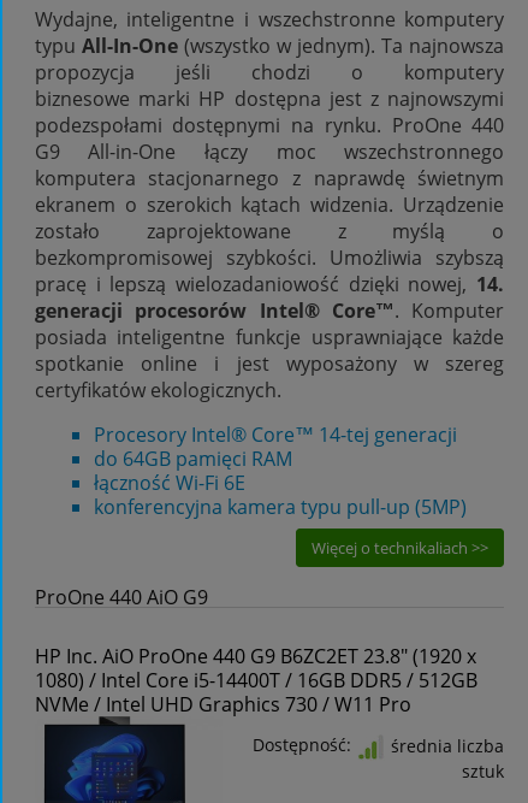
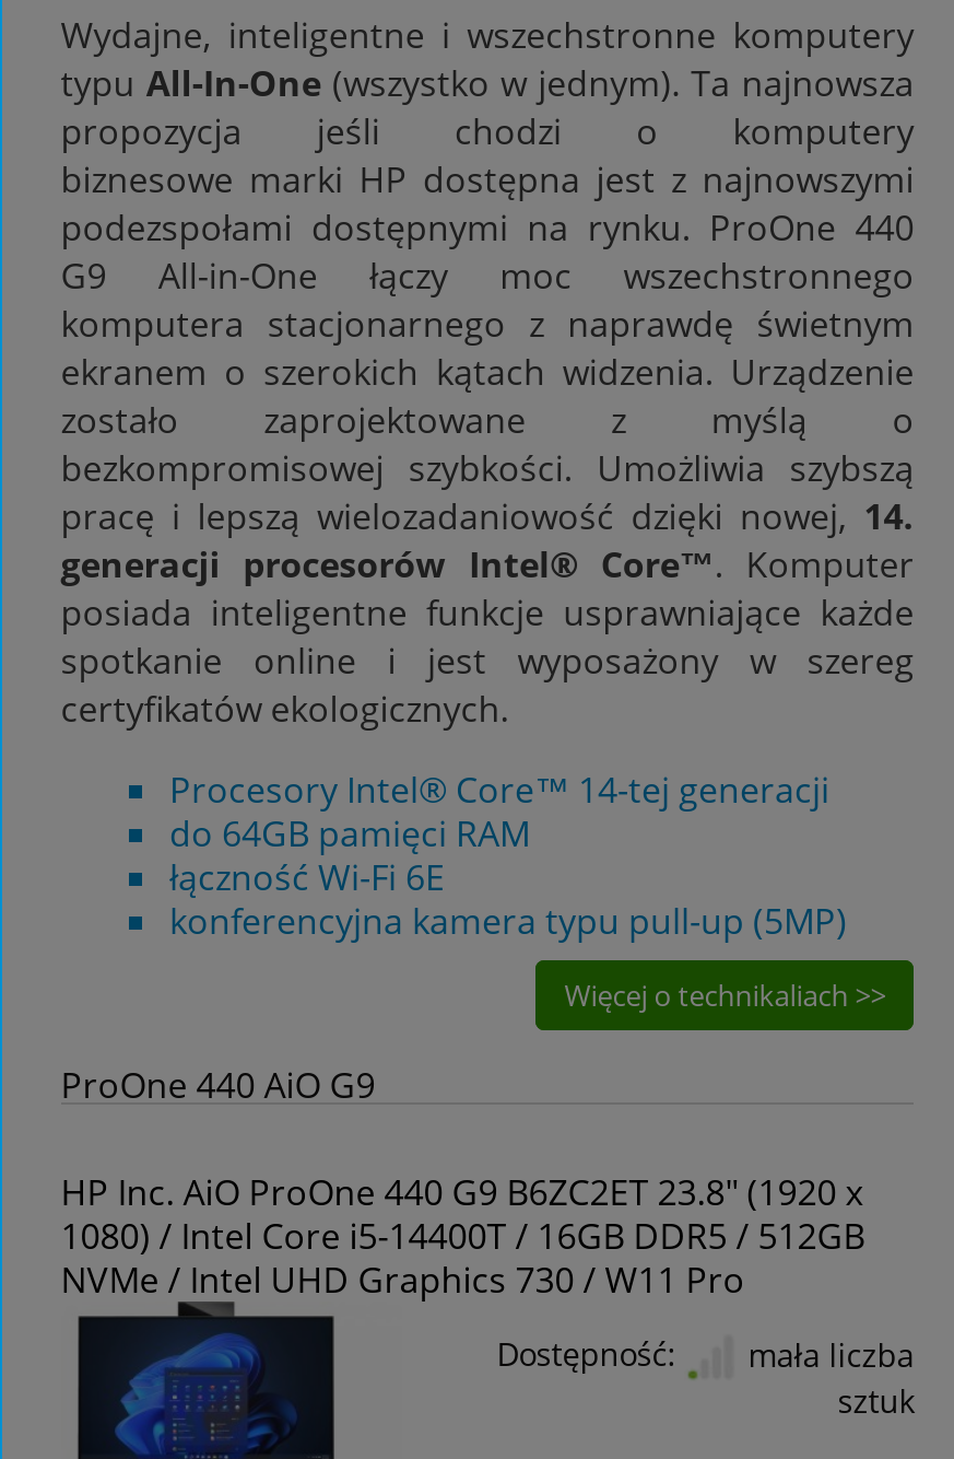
- średnia liczba
+ mała liczba
